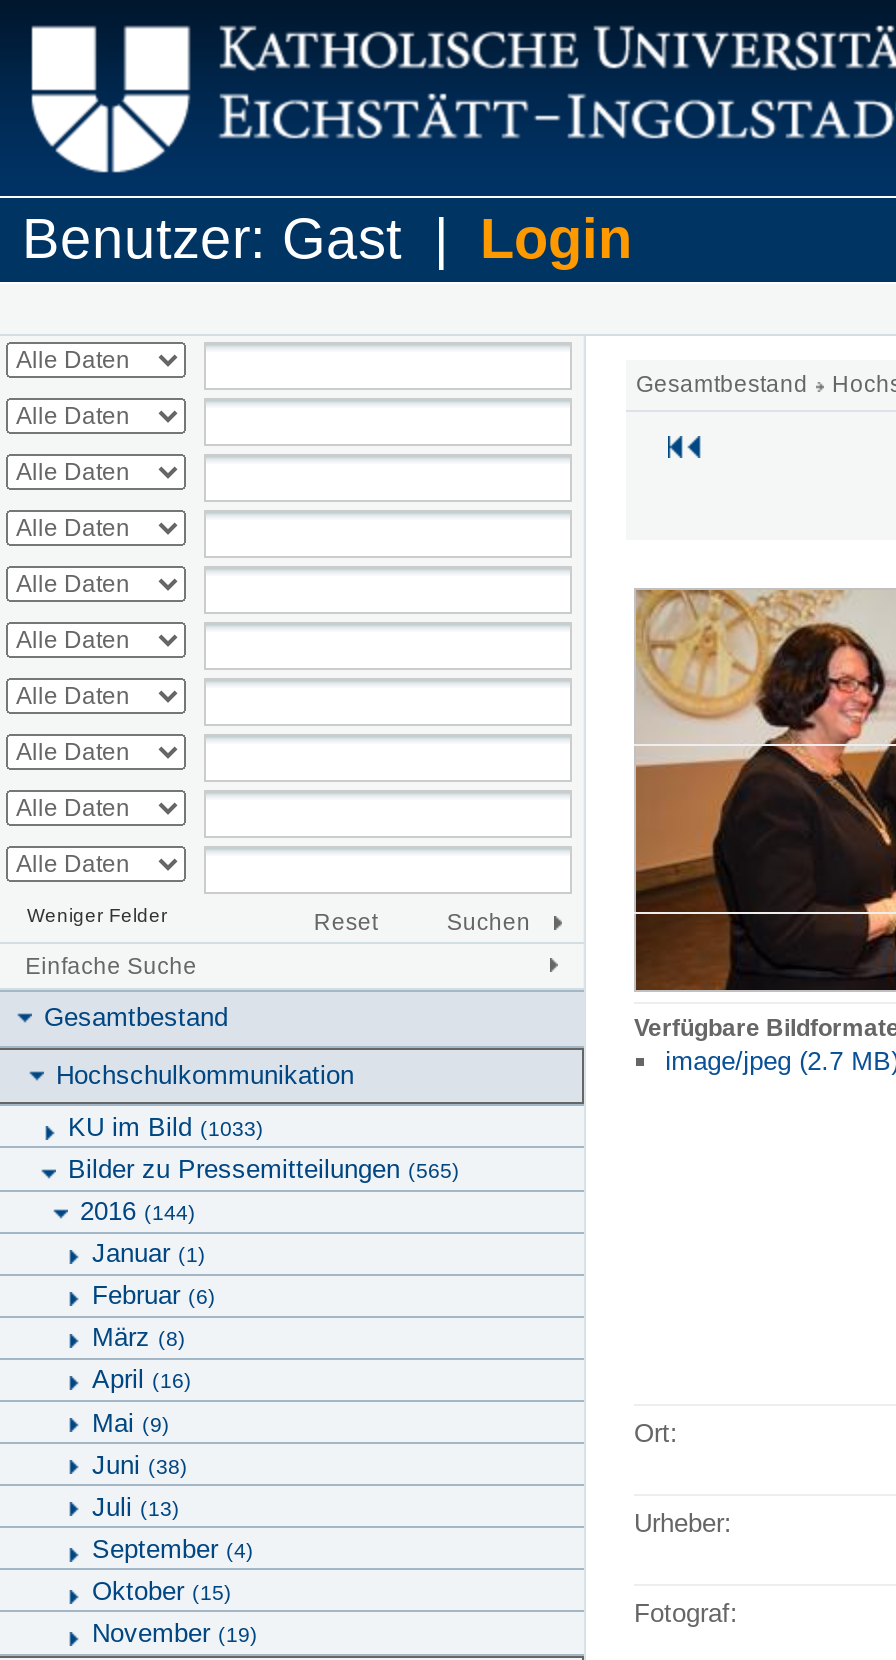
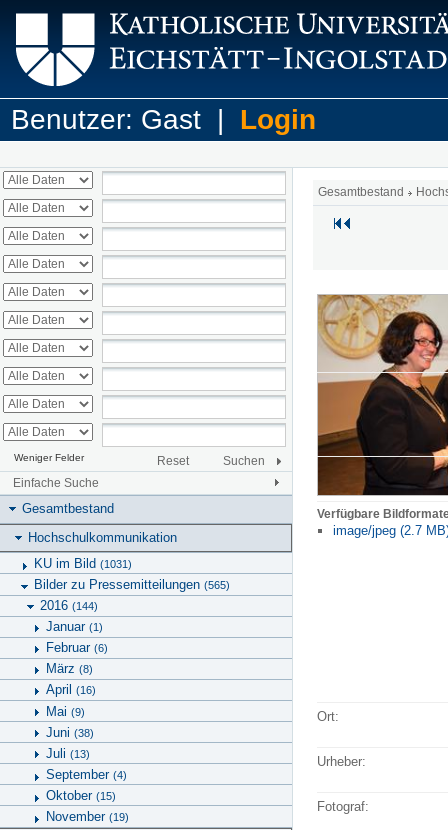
- KU im Bild (1033)
+ KU im Bild (1031)
